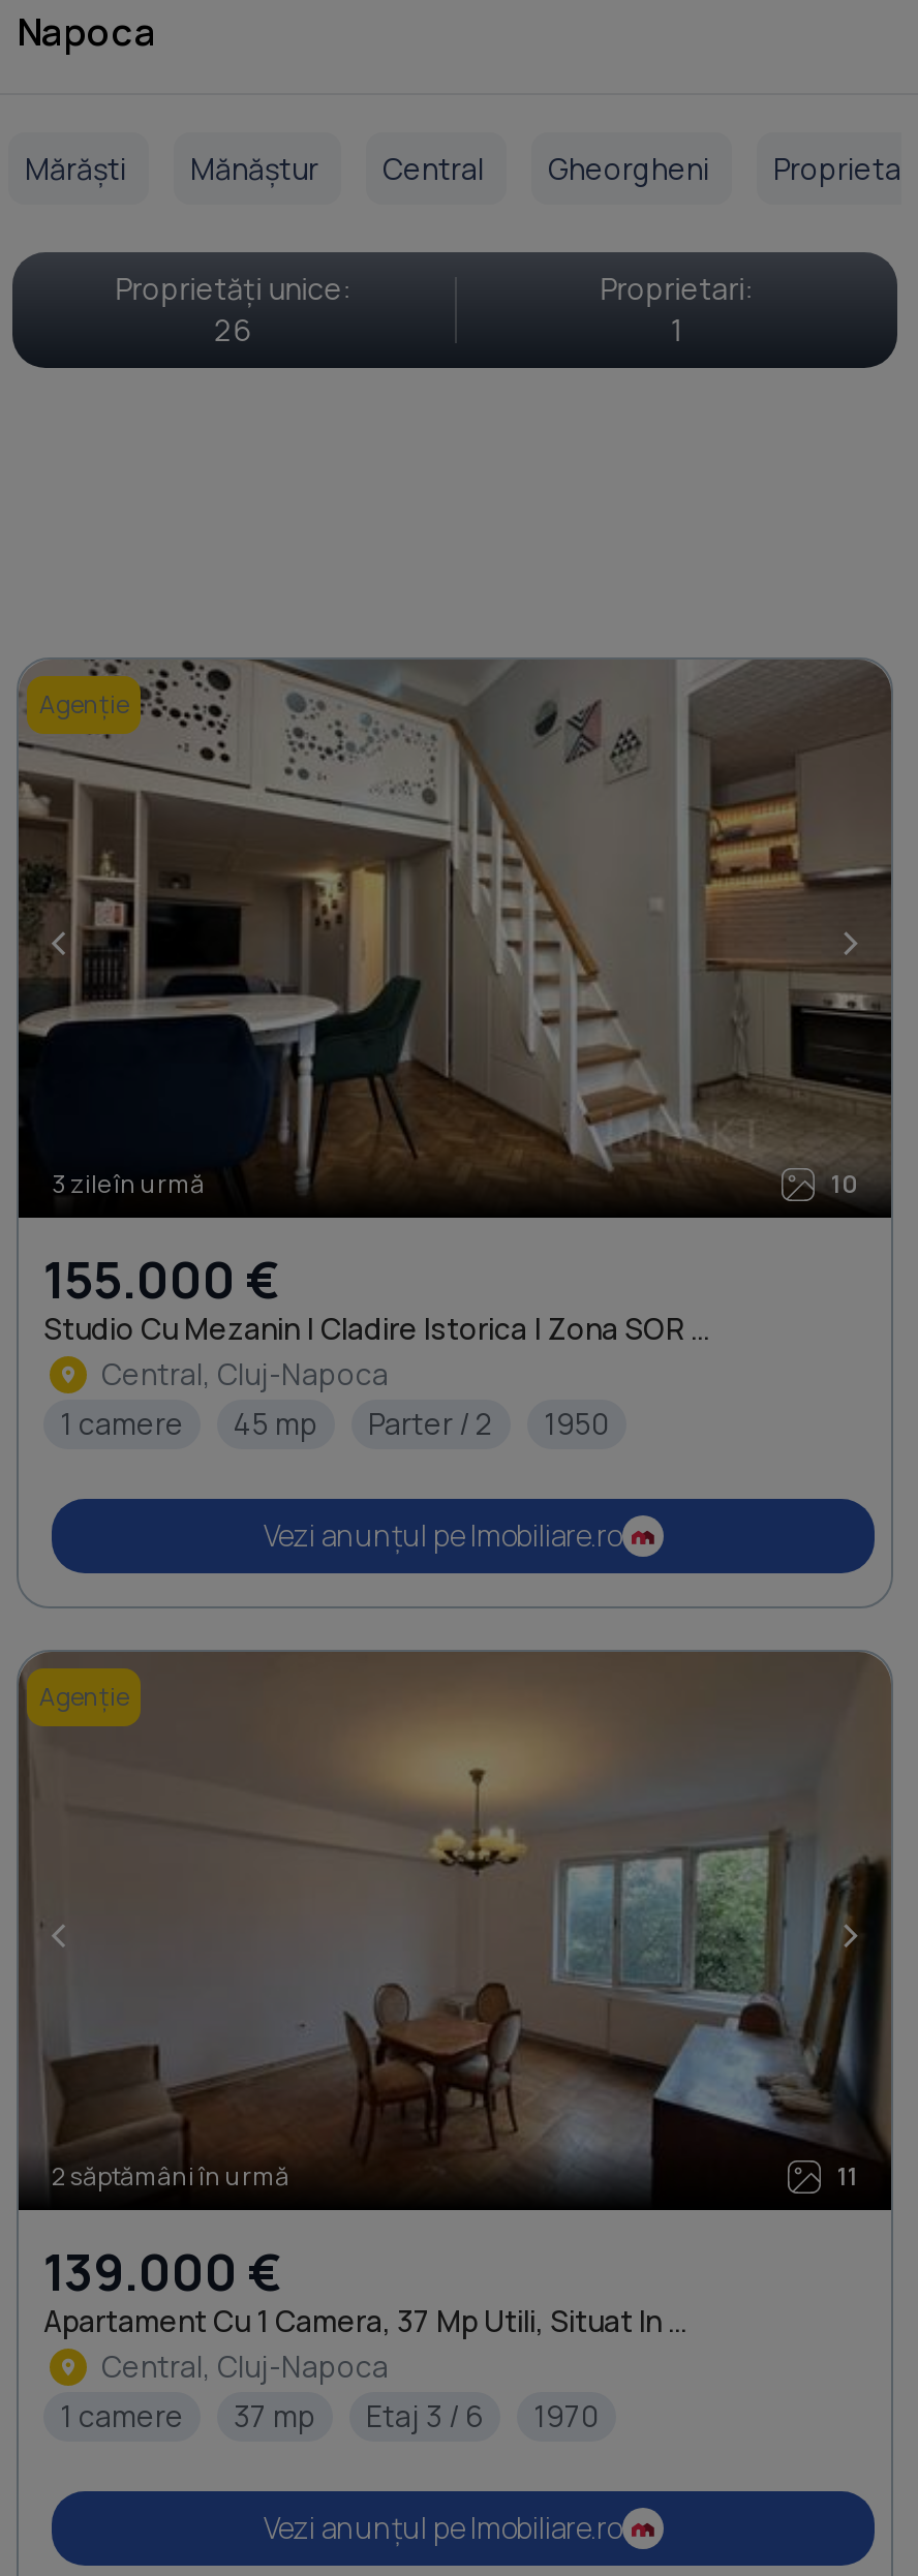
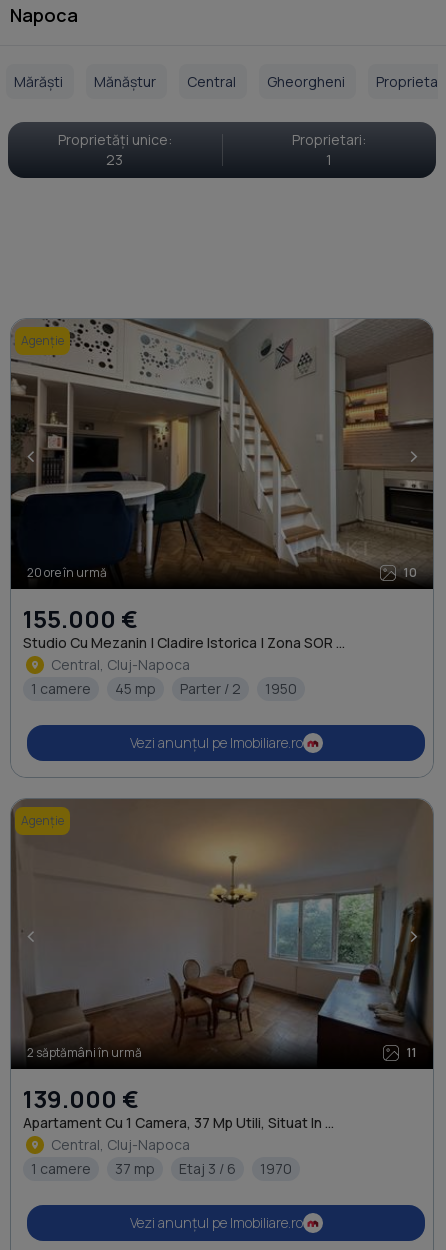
- 26
+ 23

- 3 zile în urmă
+ 20 ore în urmă
